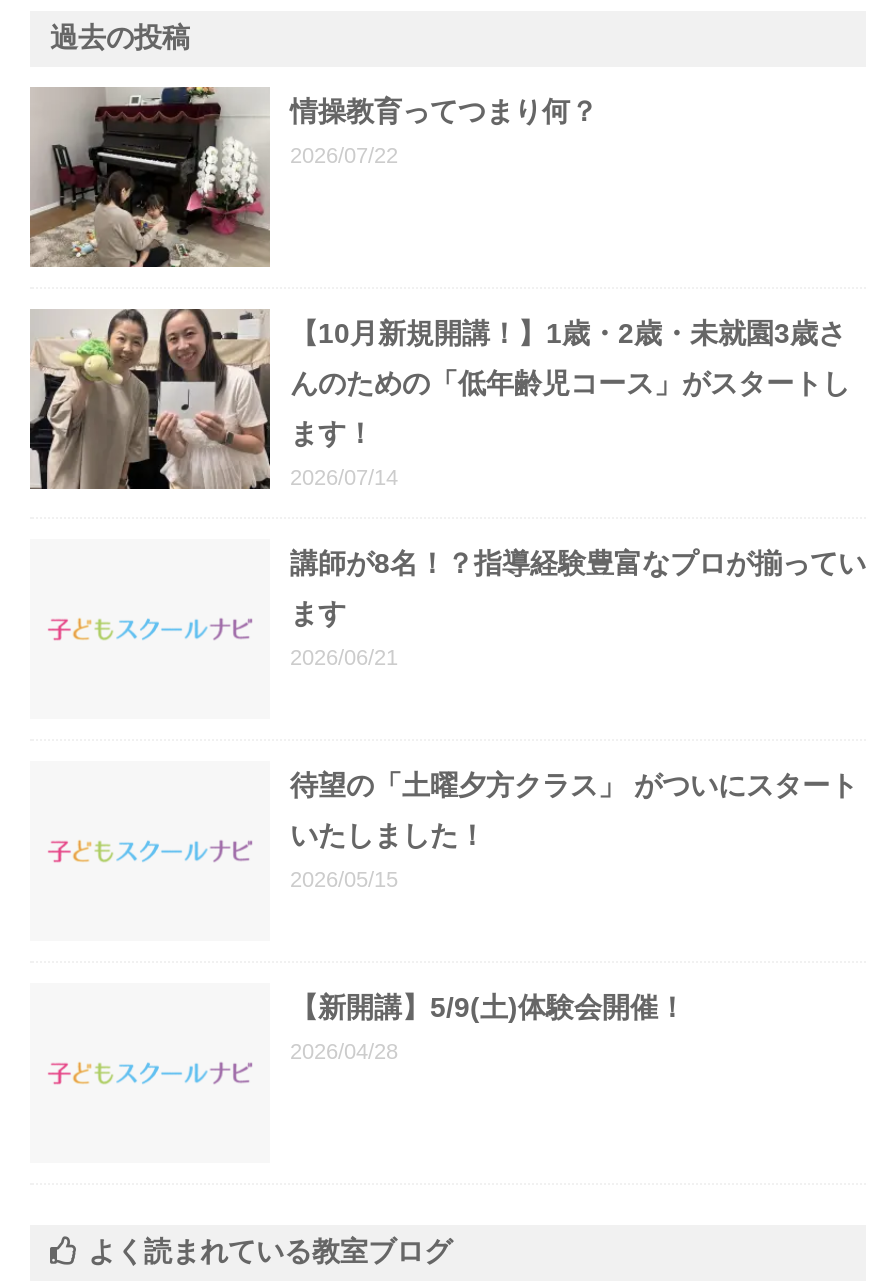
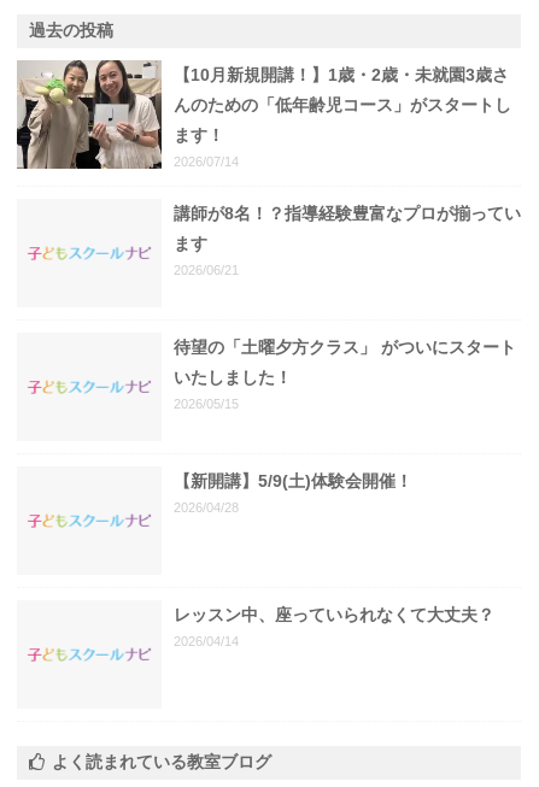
- [image]
- 情操教育ってつまり何？
- 2026/07/22

moved up: [image] | 【10月新規開講！】1歳・2歳・未就園3歳さ | んのための「低年齢児コース」がスタートし | ... | 【新開講】5/9(土)体験会開催！ | 2026/04/28

+ レッスン中、座っていられなくて大丈夫？
+ 2026/04/14
